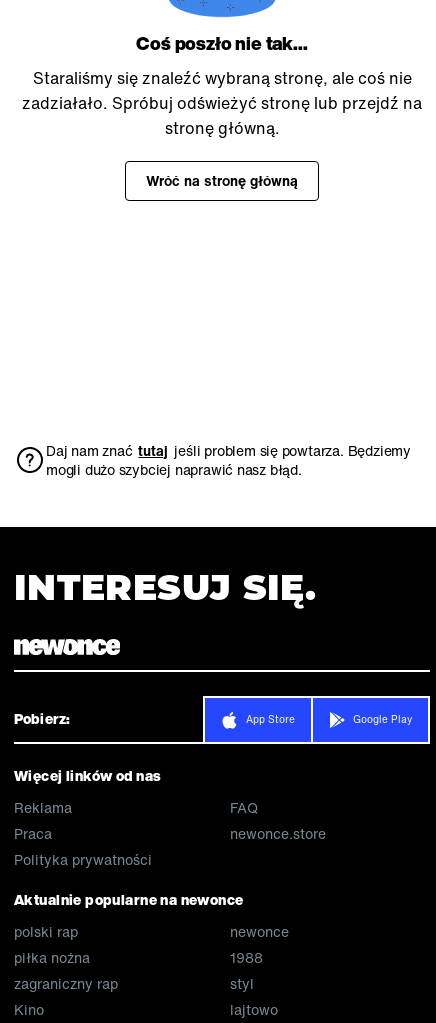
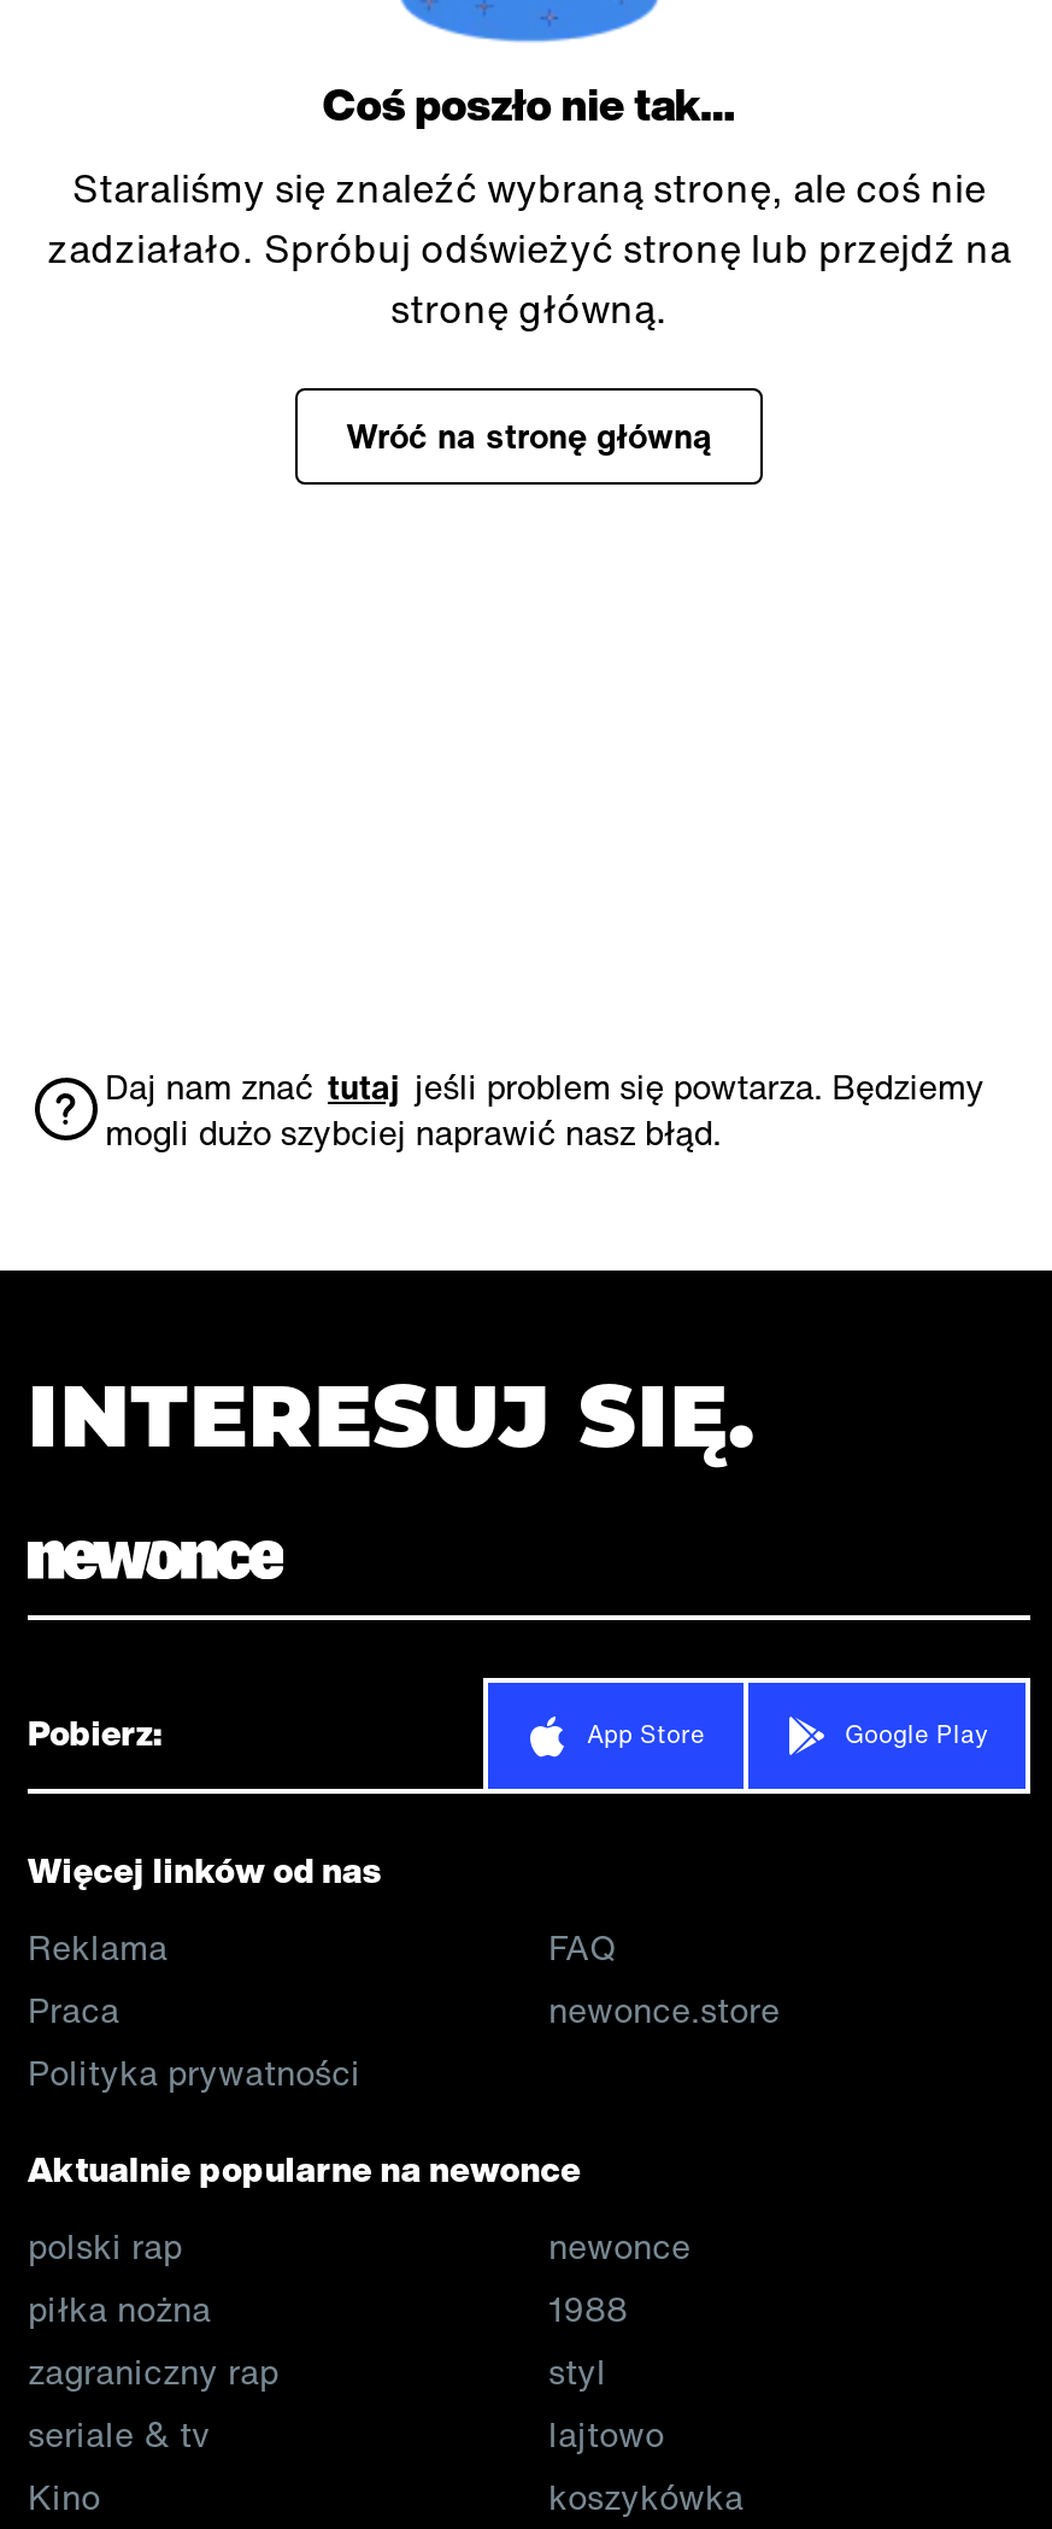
+ seriale & tv

+ koszykówka
